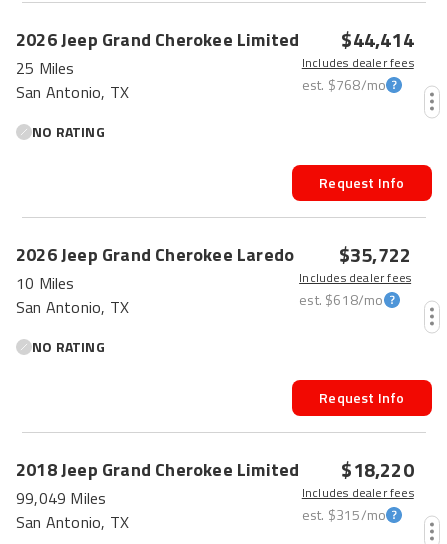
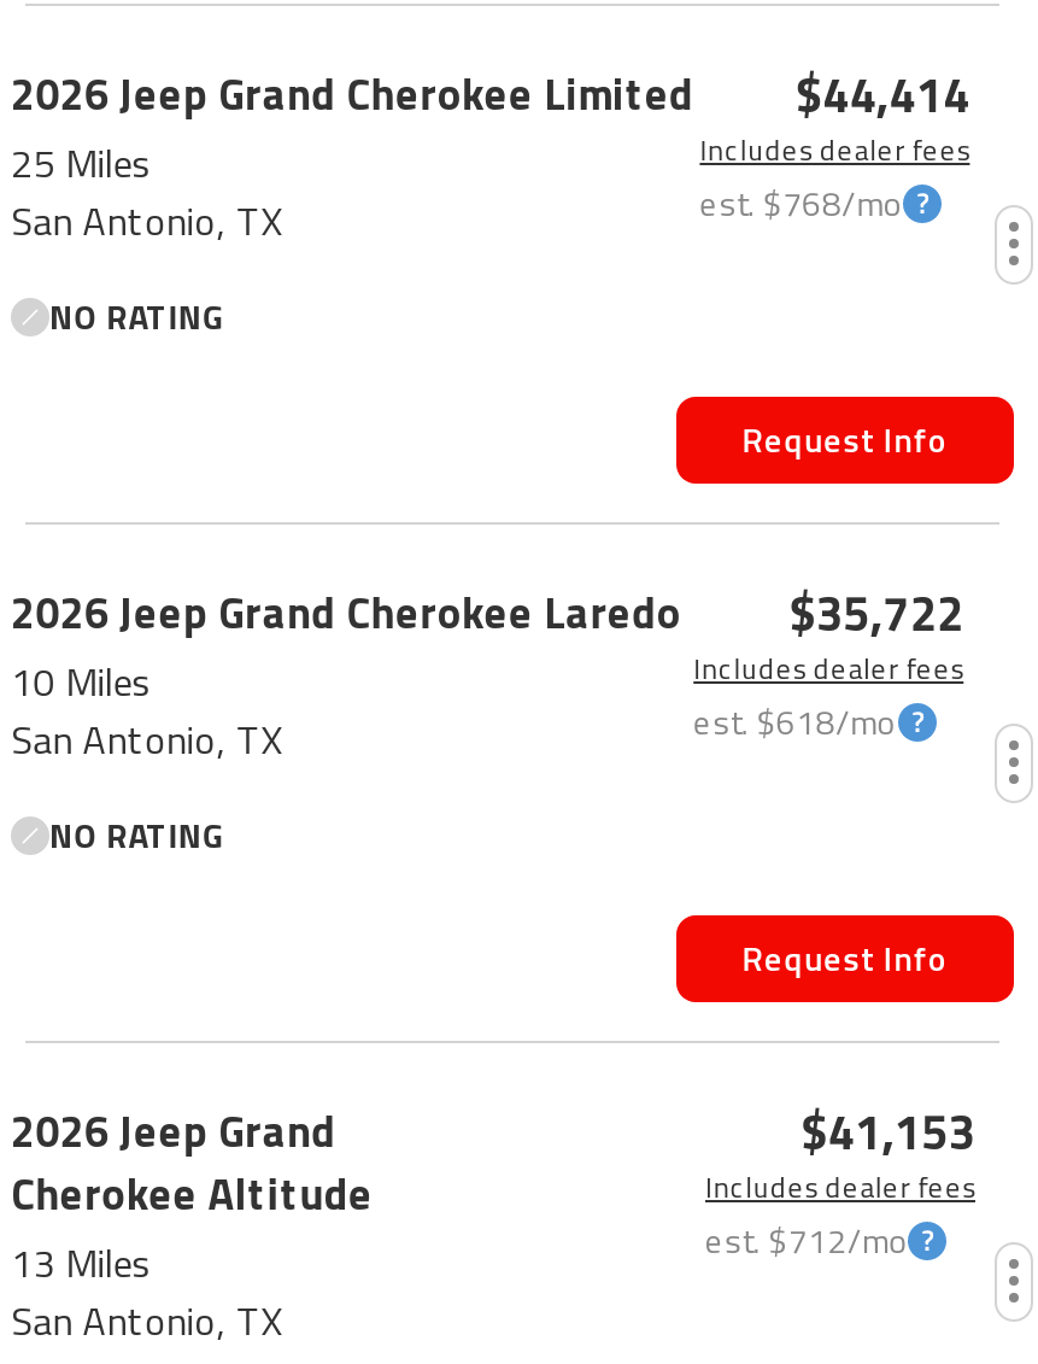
- 2018 Jeep Grand Cherokee Limited
- 99,049 Miles
+ 2026 Jeep Grand
+ Cherokee Altitude
+ 13 Miles

- $18,220
+ $41,153

- est. $315/mo
+ est. $712/mo
